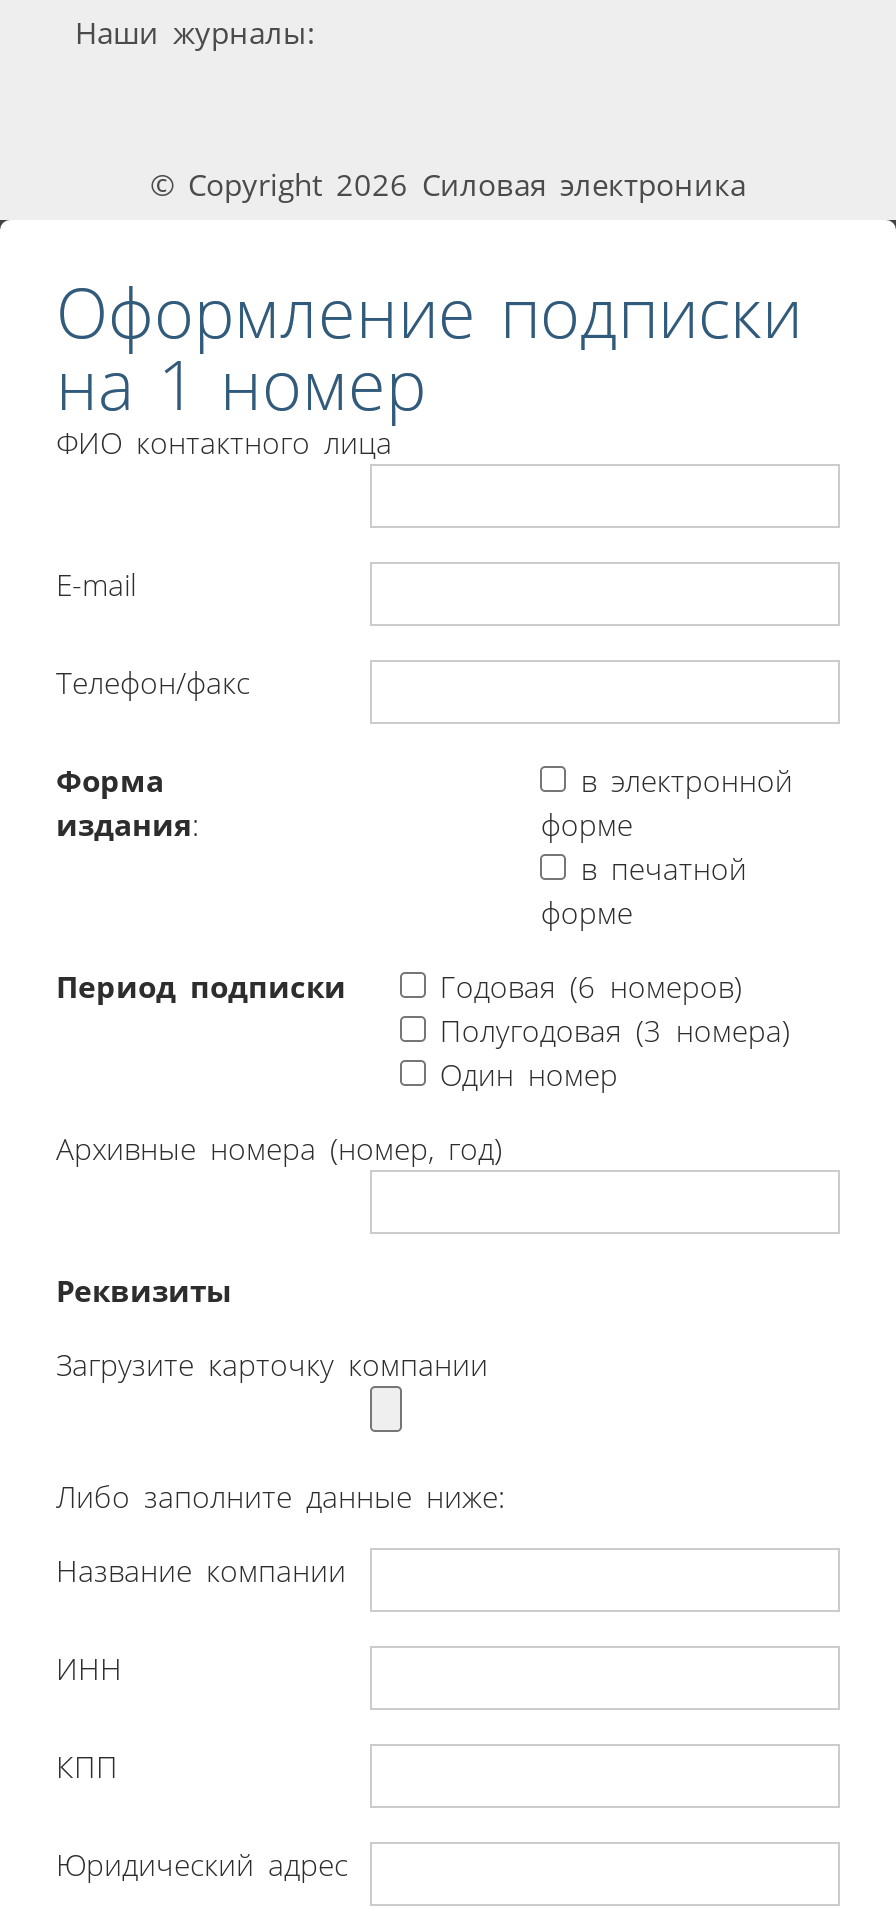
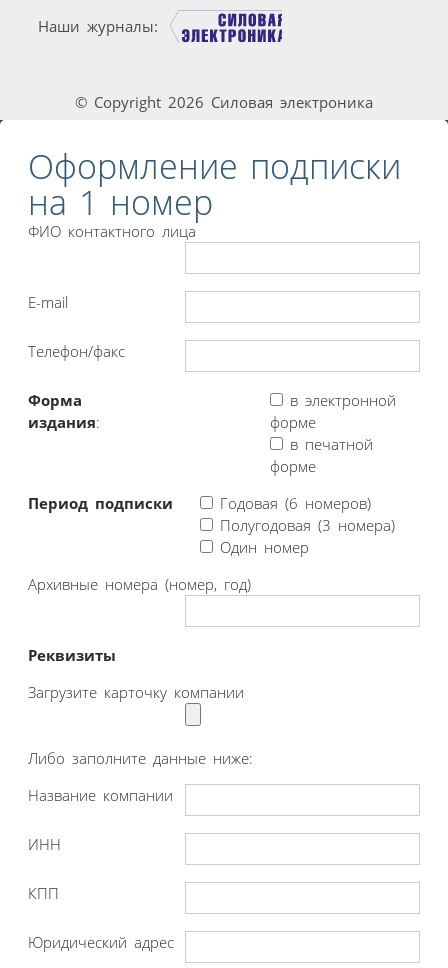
+ [image]
